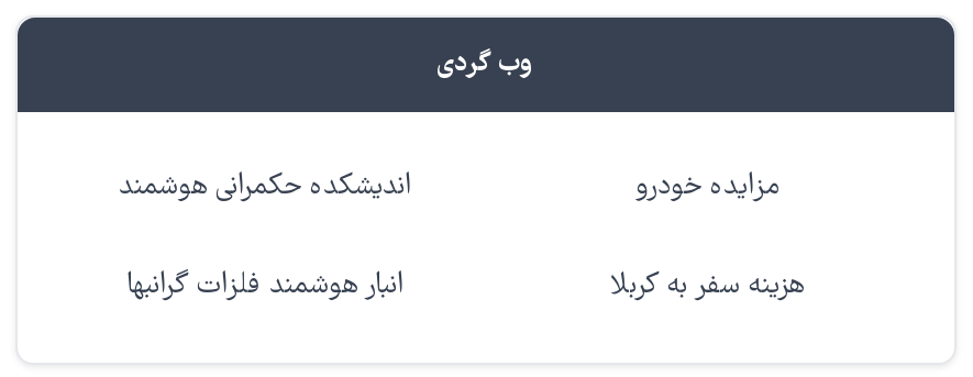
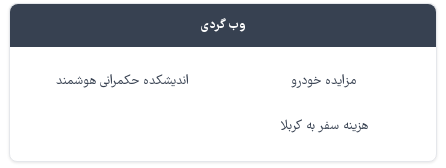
- انبار هوشمند فلزات گرانبها
